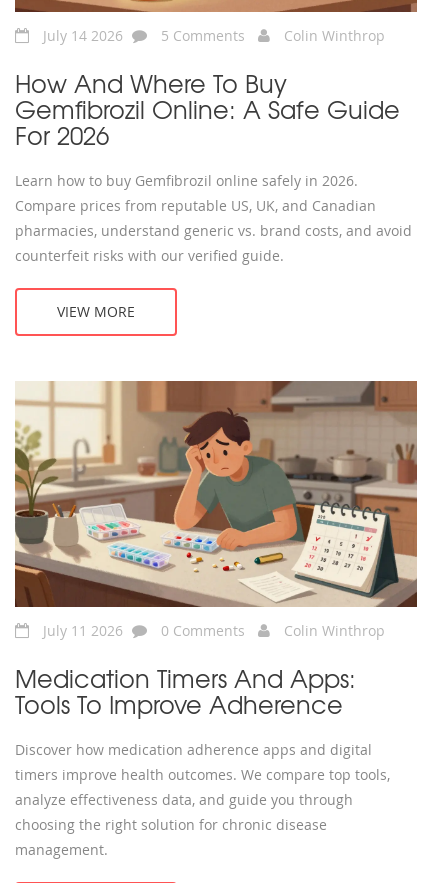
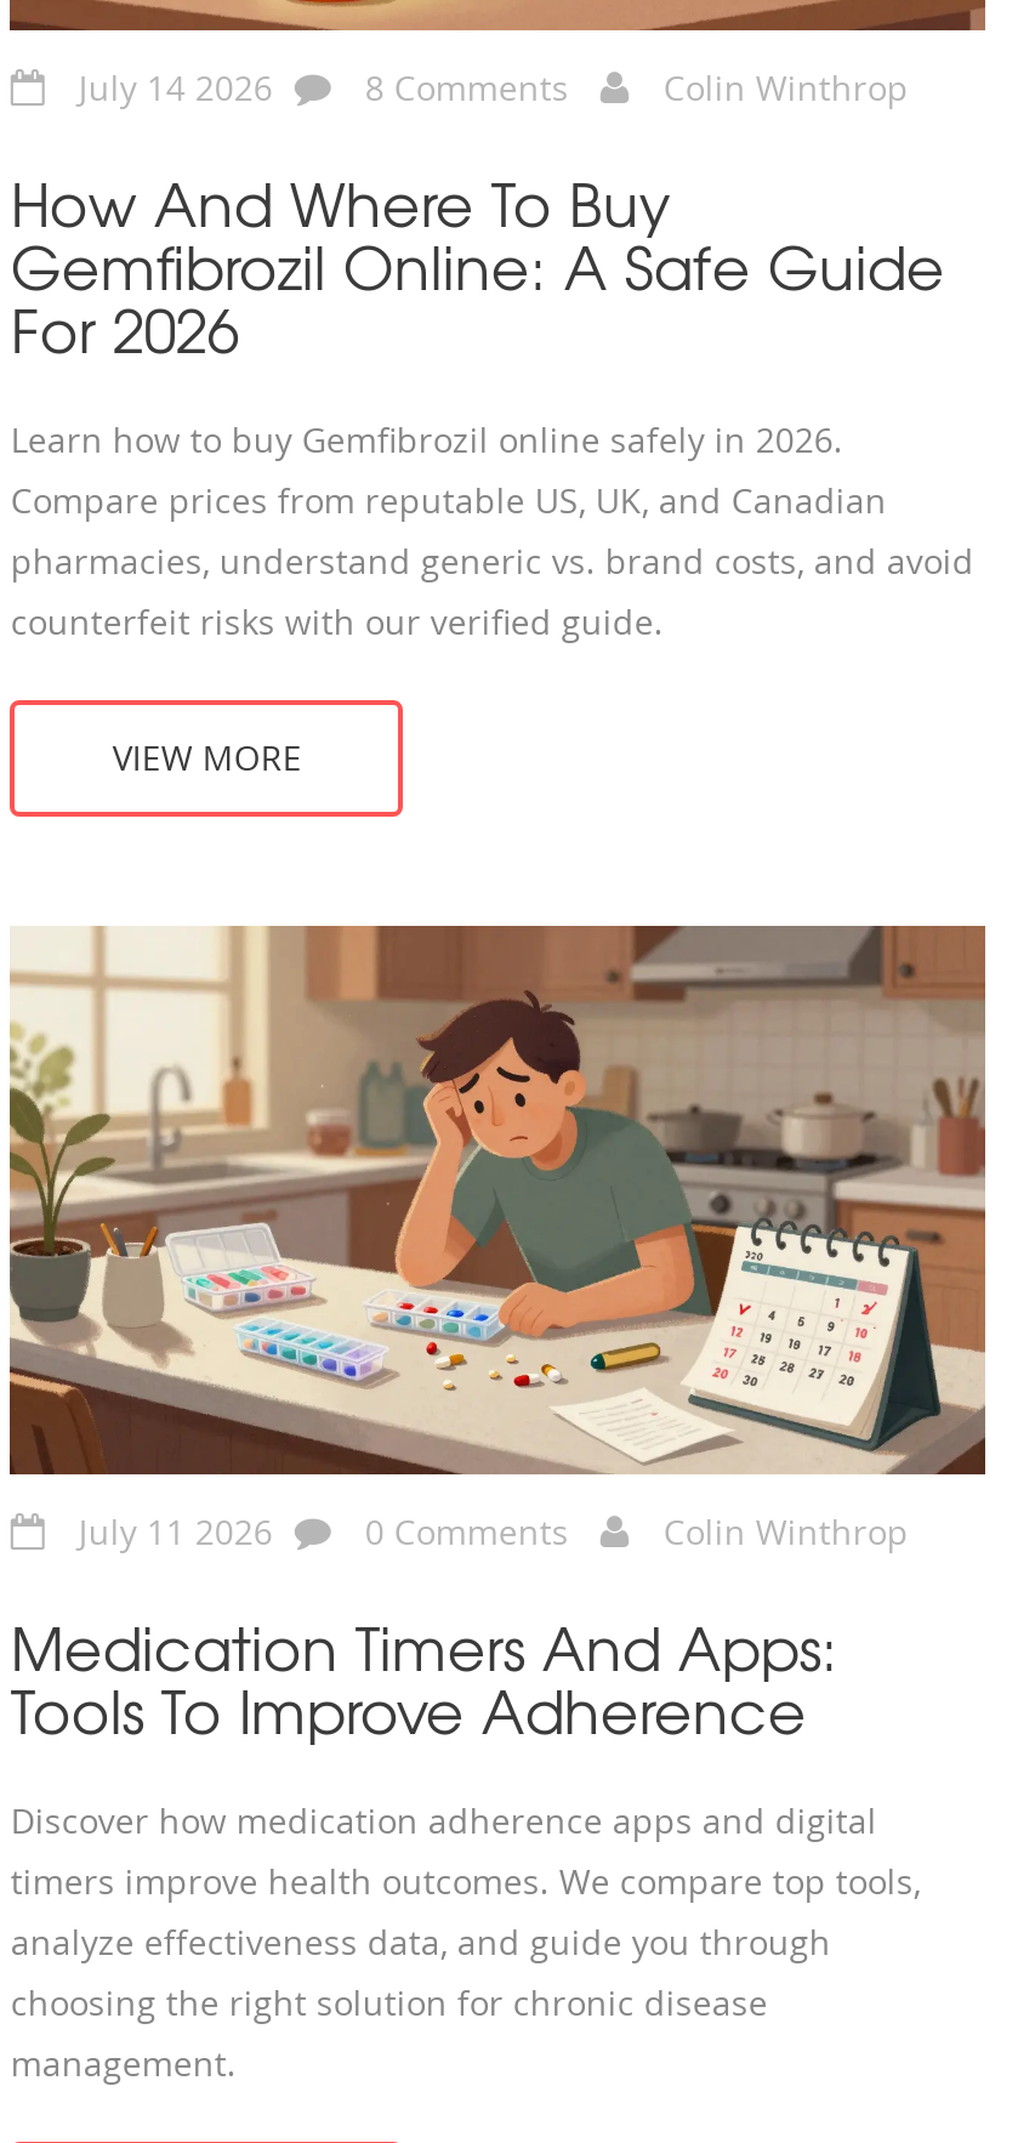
- July 14 2026 5 Comments
+ July 14 2026 8 Comments
